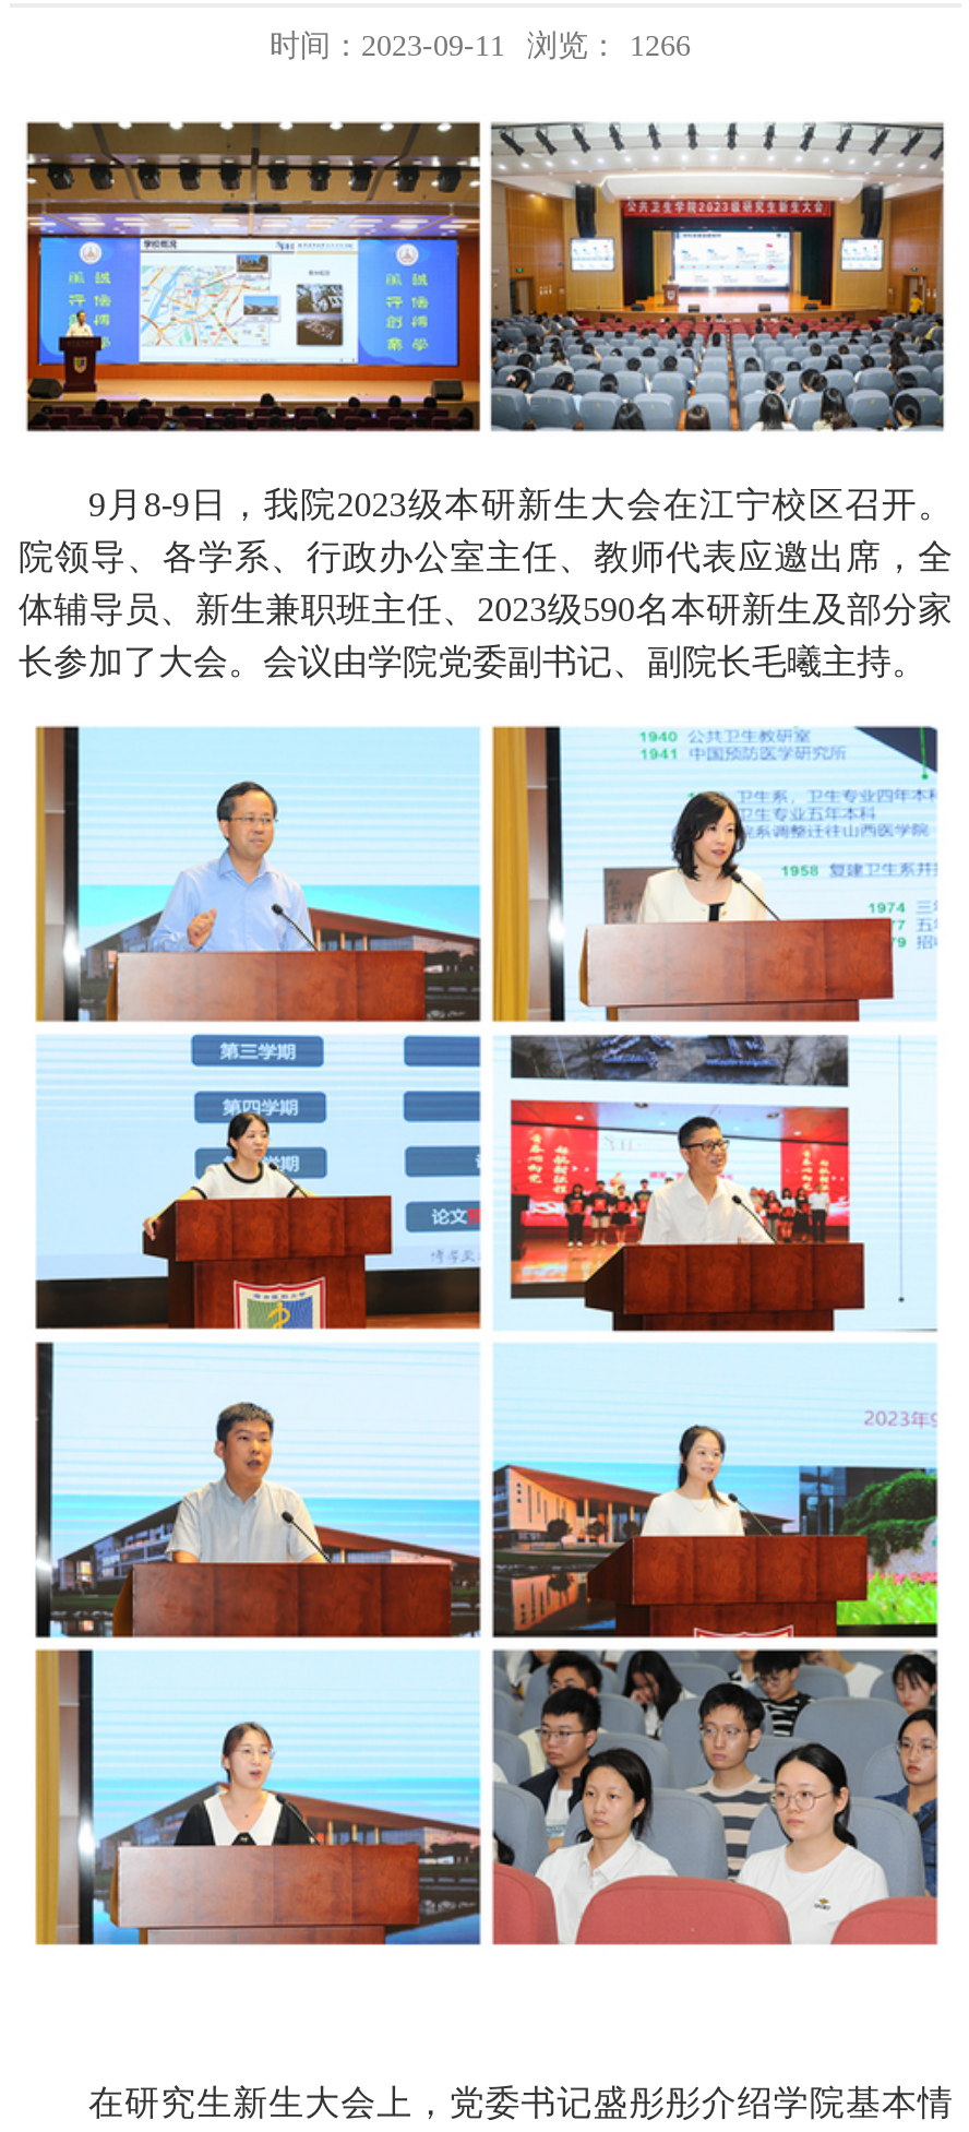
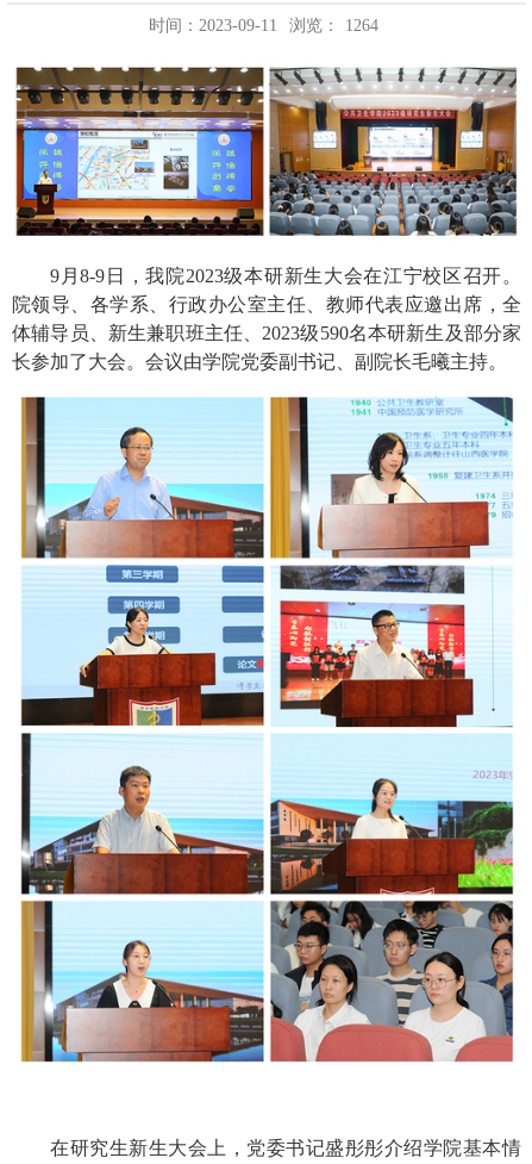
- 时间：2023-09-11 浏览： 1266
+ 时间：2023-09-11 浏览： 1264
